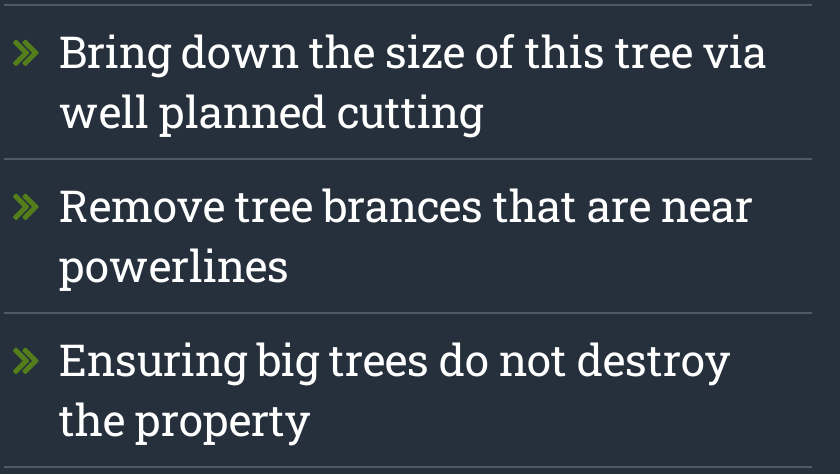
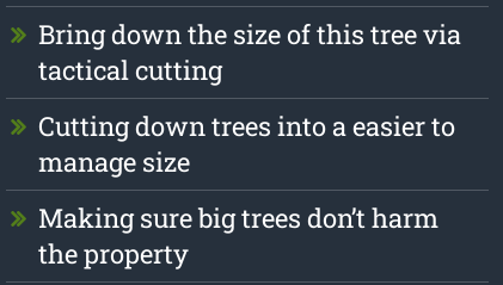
- well planned cutting
+ tactical cutting

- Remove tree brances that are near
- powerlines
+ Cutting down trees into a easier to
+ manage size

- Ensuring big trees do not destroy
+ Making sure big trees don’t harm
